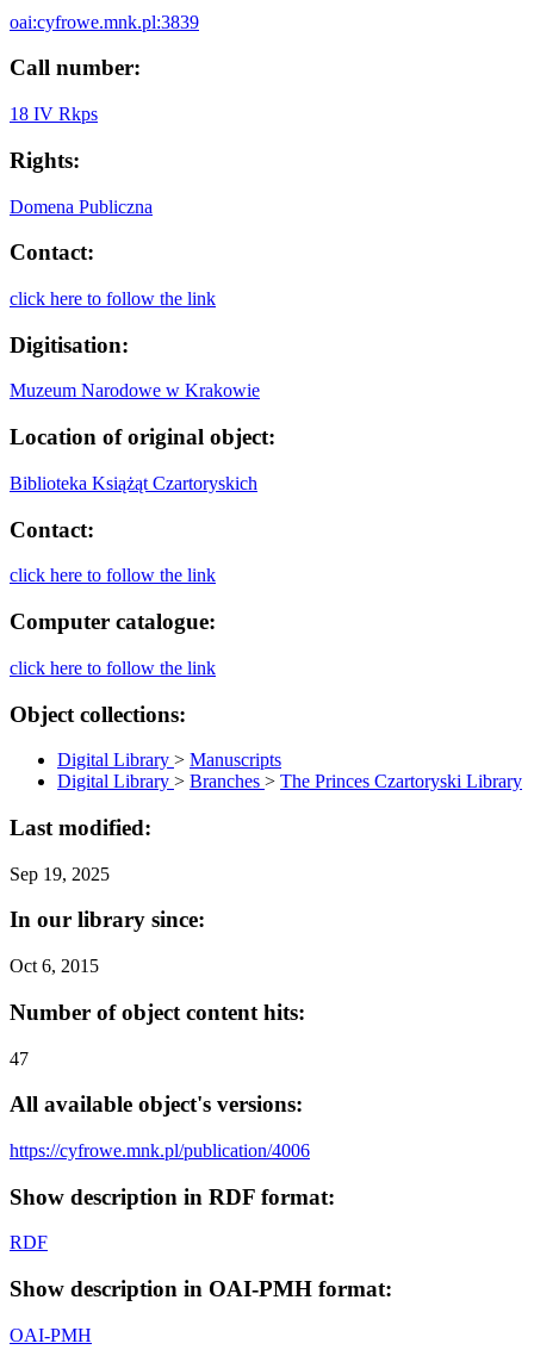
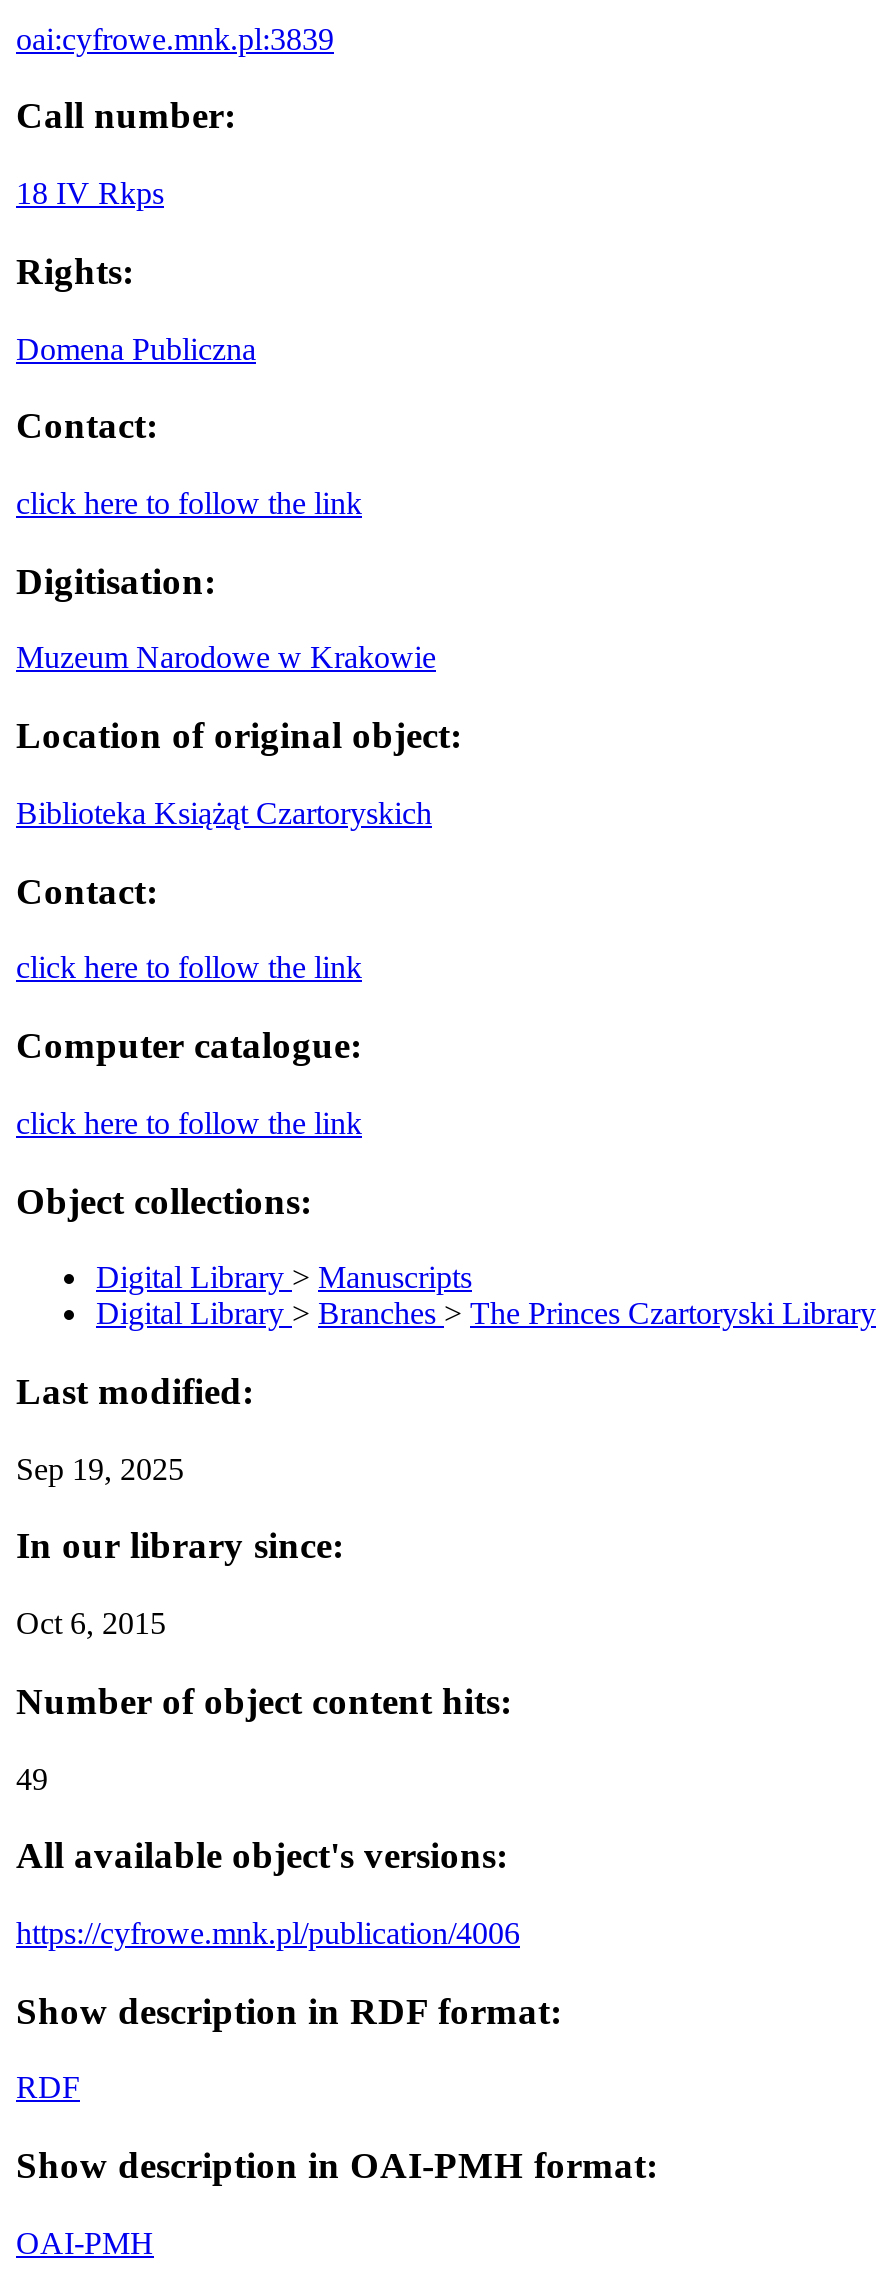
- 47
+ 49
